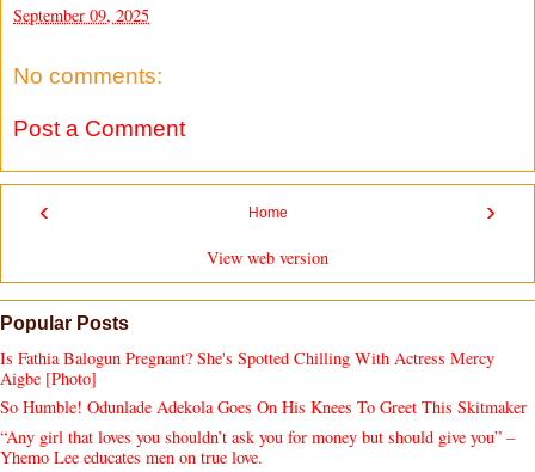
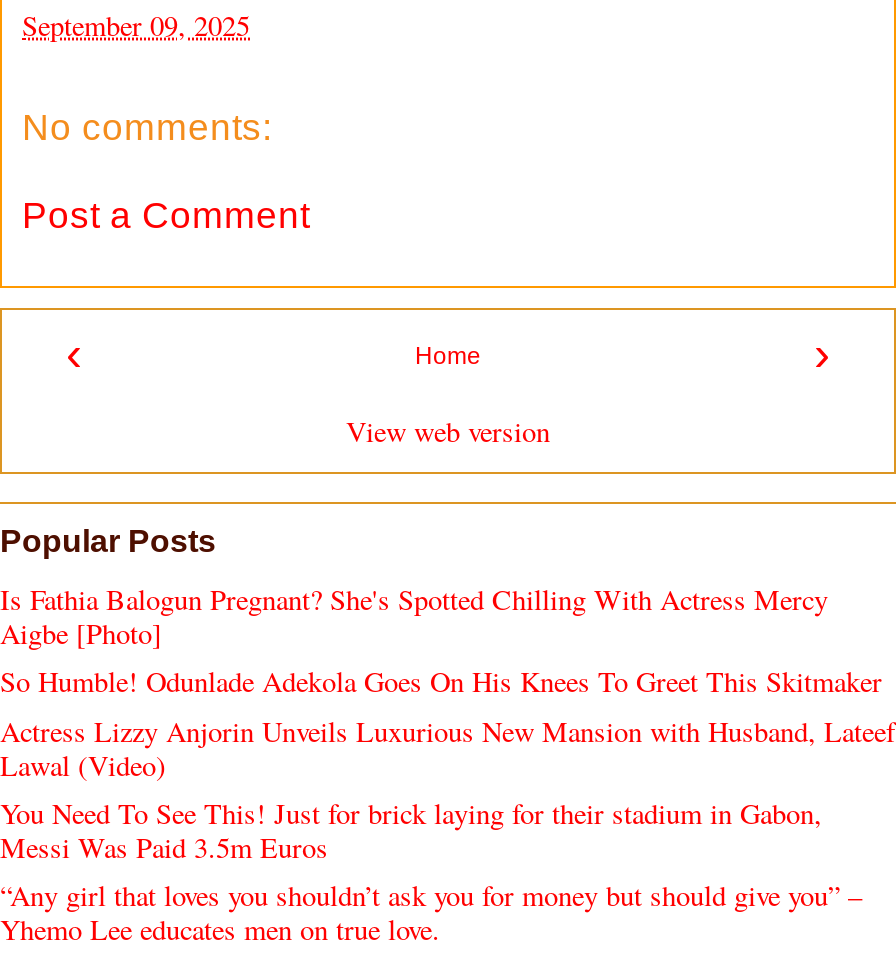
+ Actress Lizzy Anjorin Unveils Luxurious New Mansion with Husband, Lateef
+ Lawal (Video)
+ You Need To See This! Just for brick laying for their stadium in Gabon,
+ Messi Was Paid 3.5m Euros
